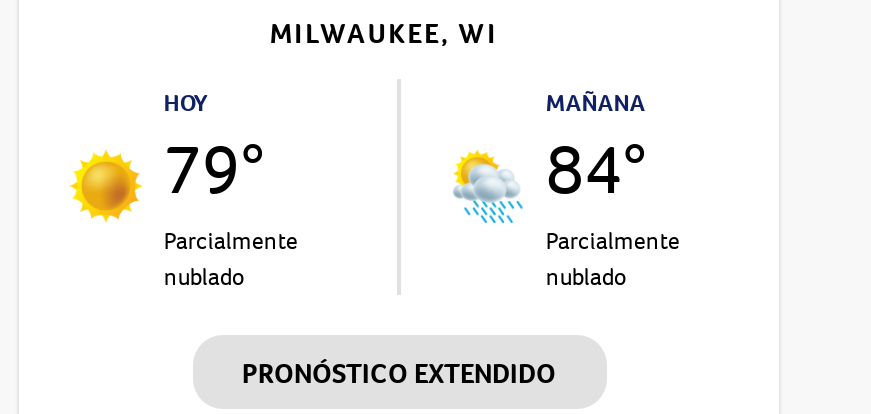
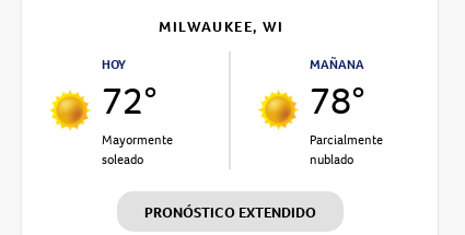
- 79°
- Parcialmente
- nublado
+ 72°
+ Mayormente
+ soleado

- [image]
- 84°
+ [image]
+ 78°
